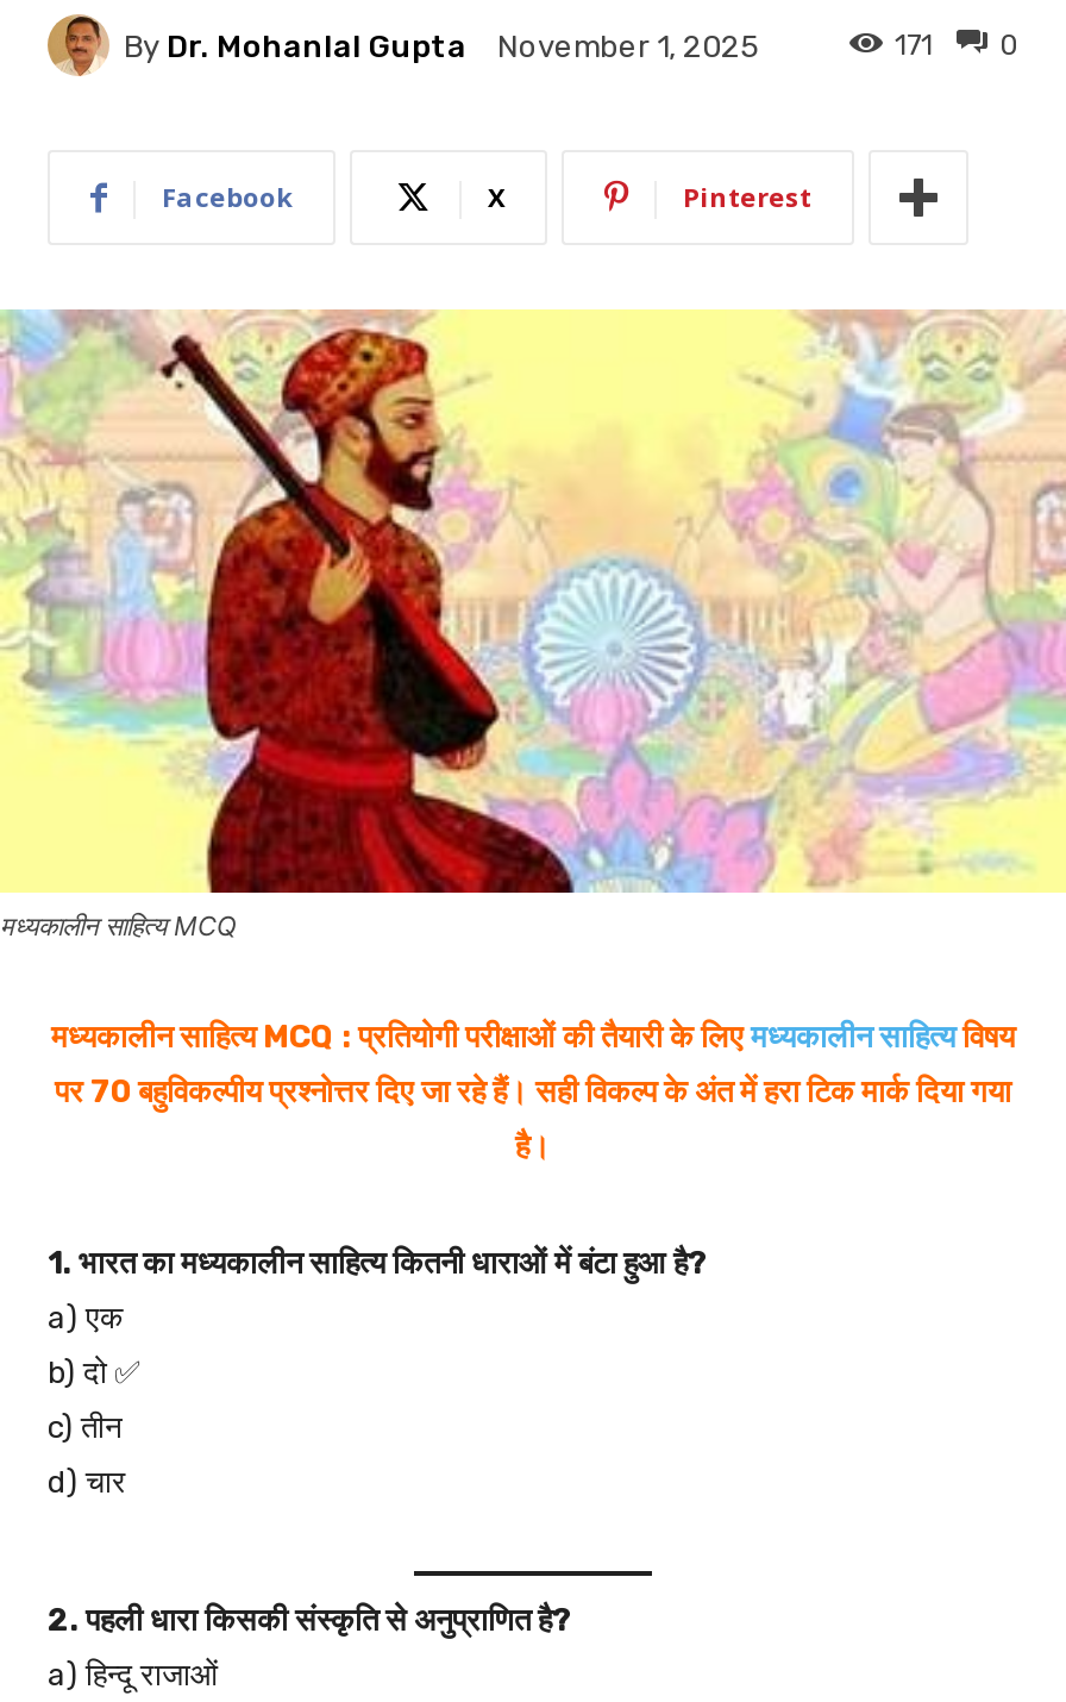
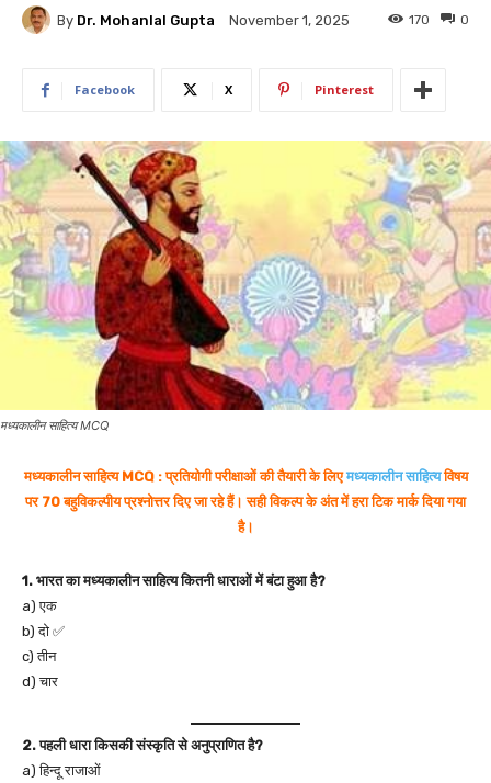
- 171
+ 170
